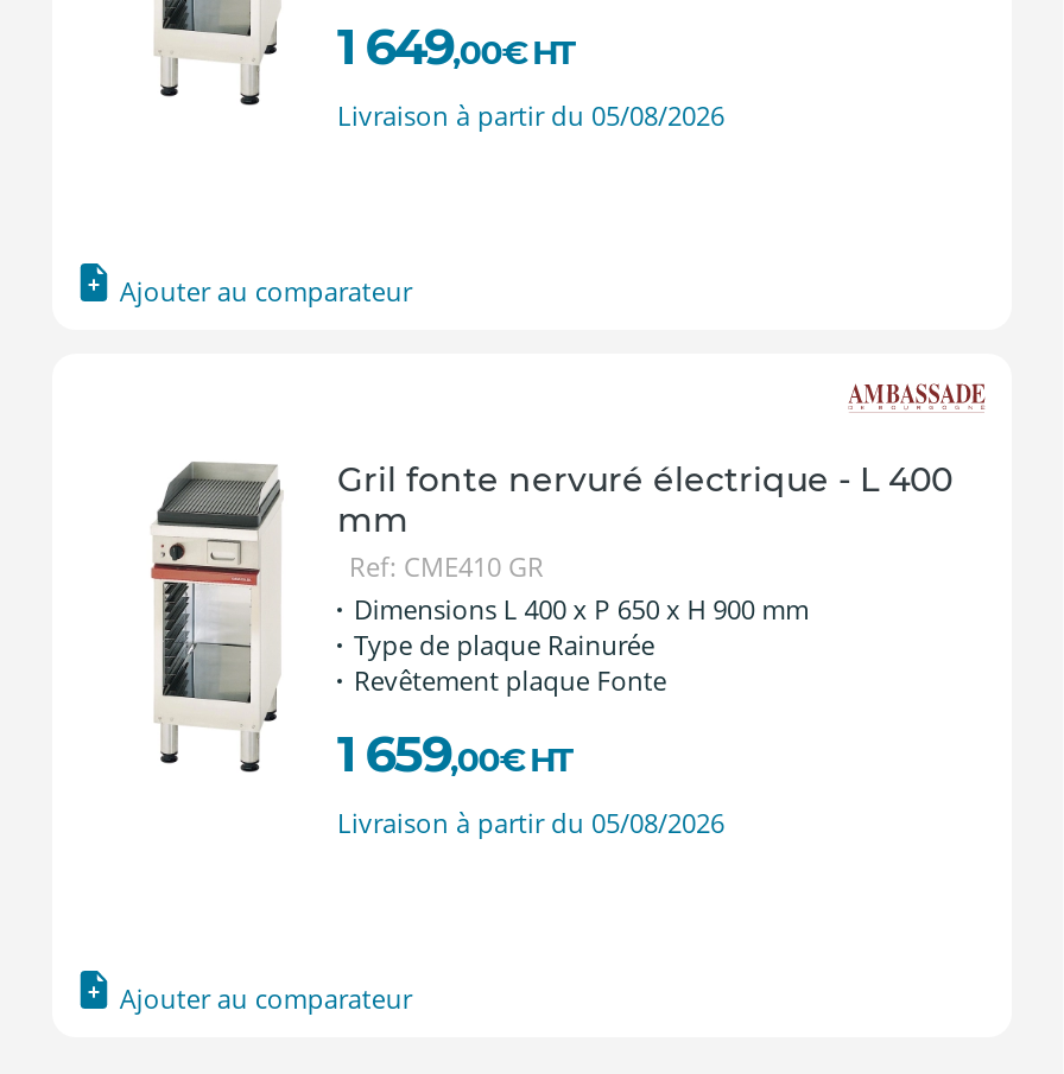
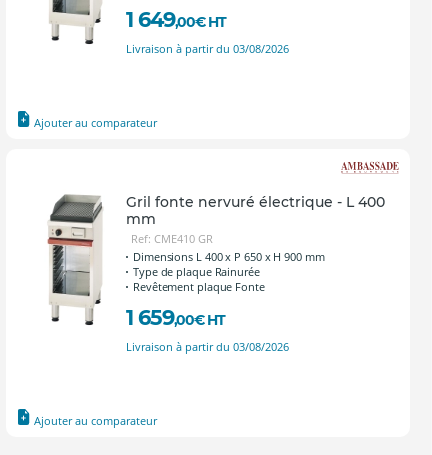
- Livraison à partir du 05/08/2026
+ Livraison à partir du 03/08/2026

- Livraison à partir du 05/08/2026
+ Livraison à partir du 03/08/2026
